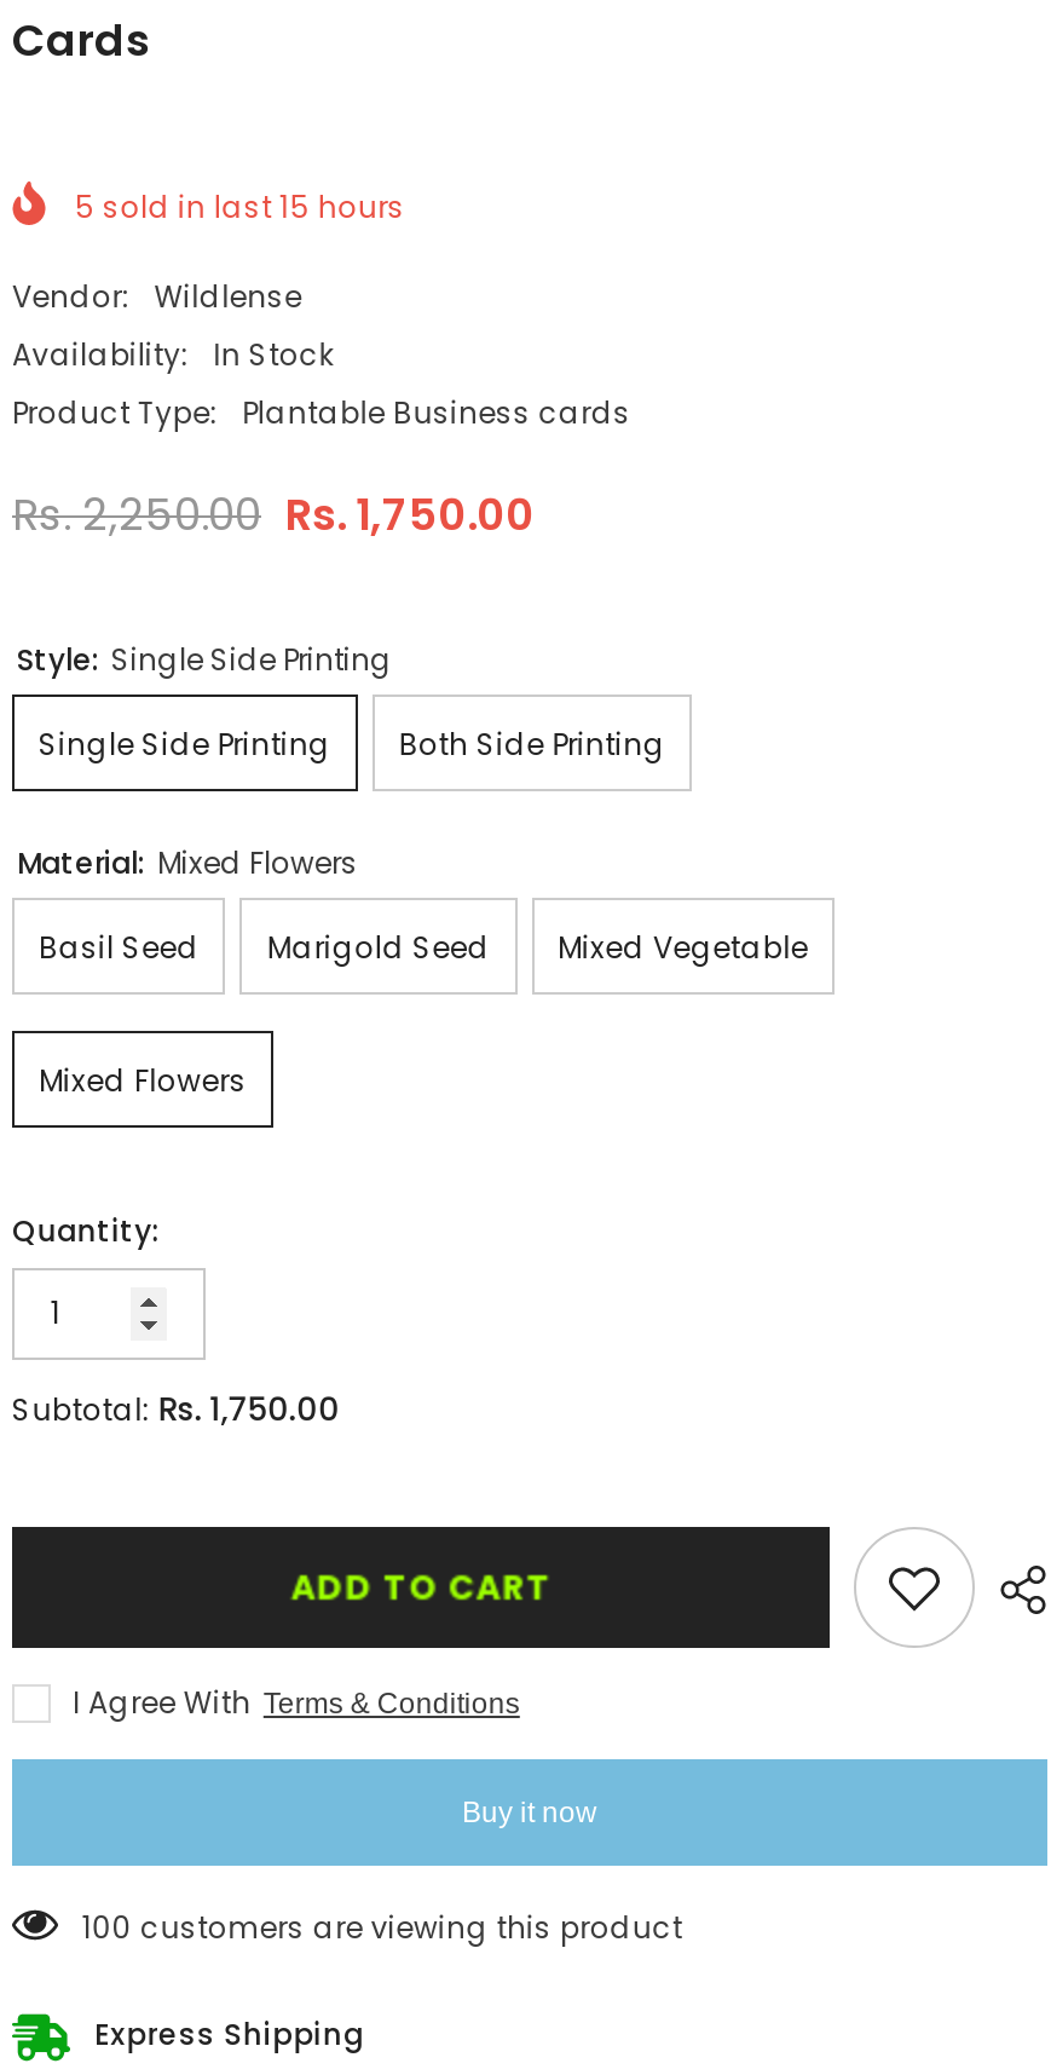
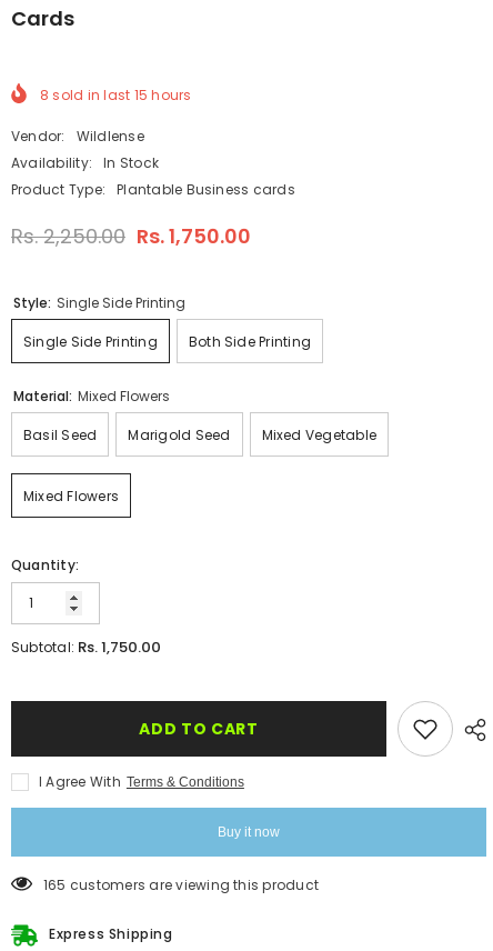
- 5 sold in last 15 hours
+ 8 sold in last 15 hours

- 100 customers are viewing this product
+ 165 customers are viewing this product
